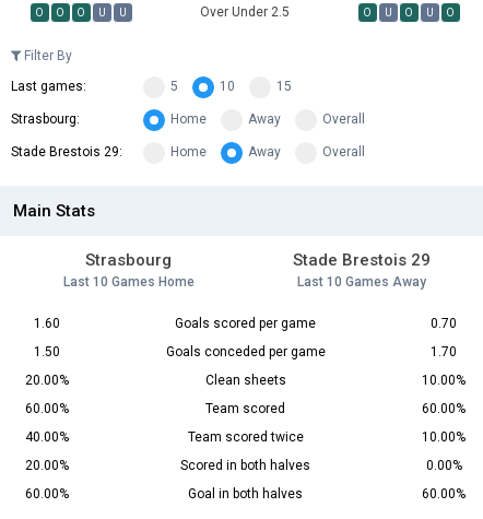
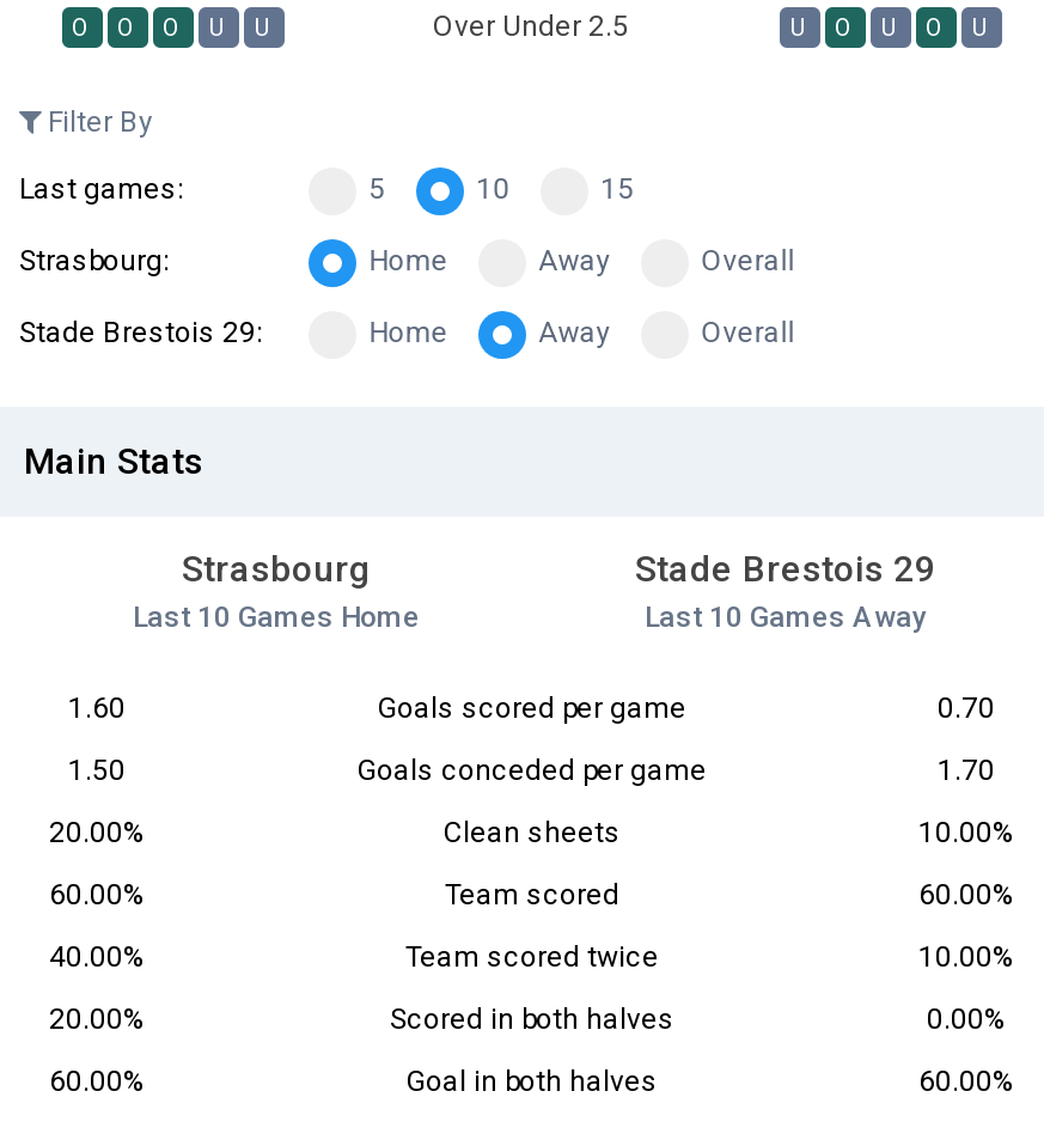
- O

+ U
